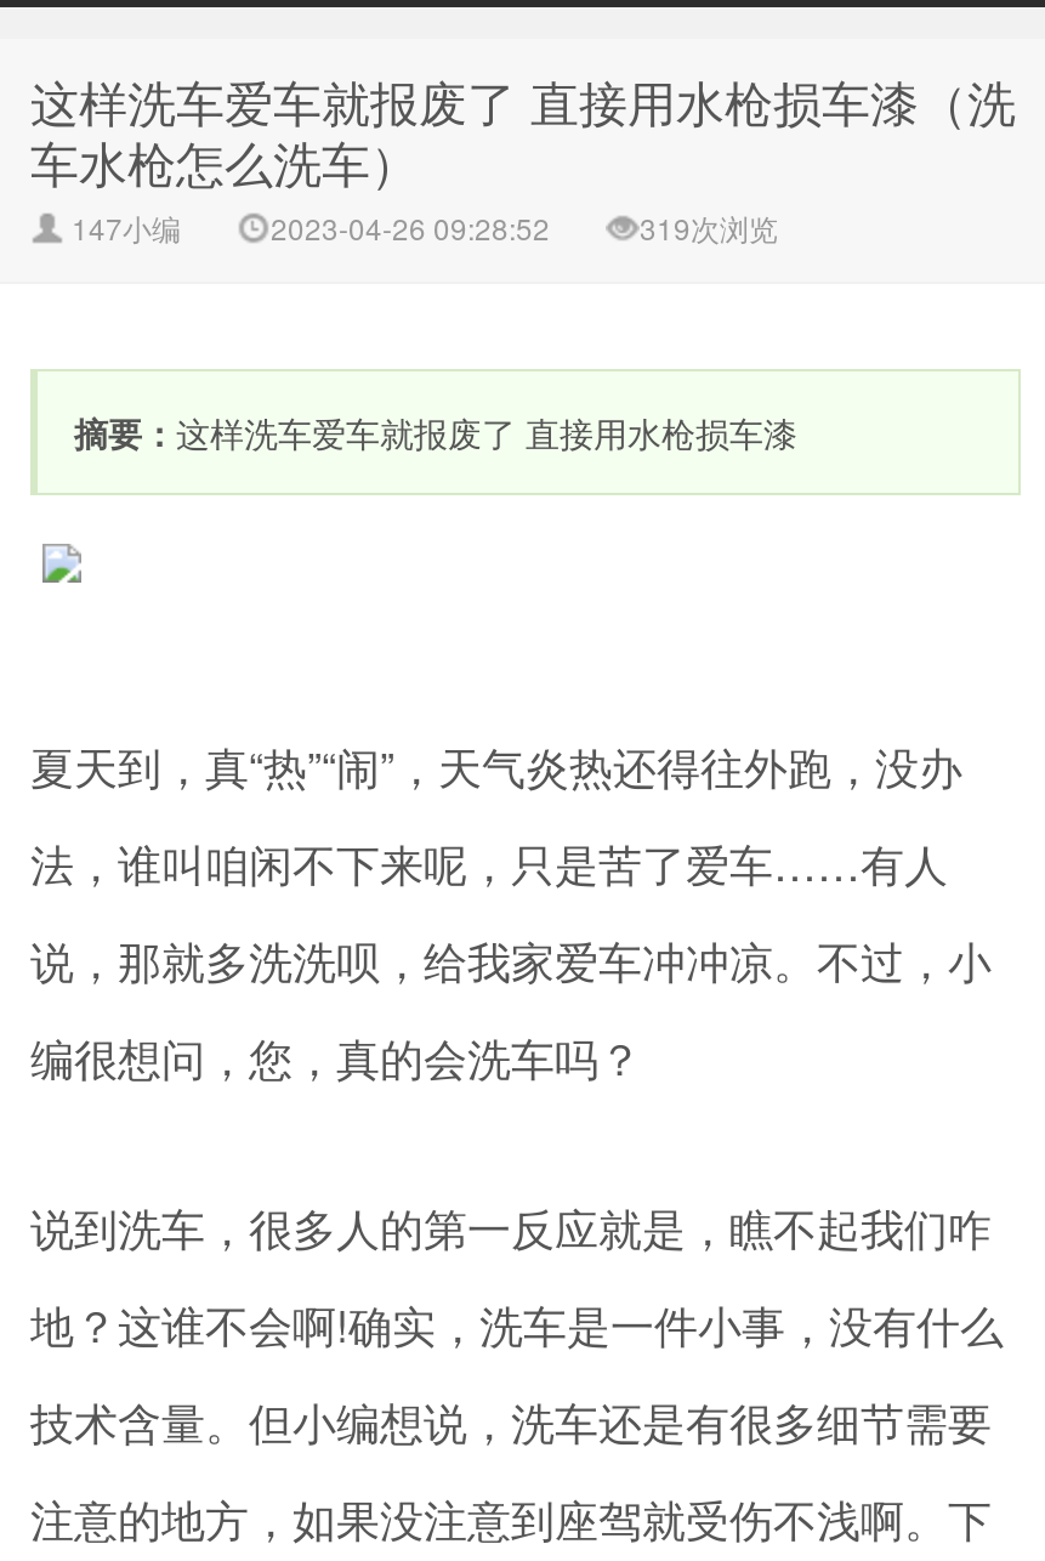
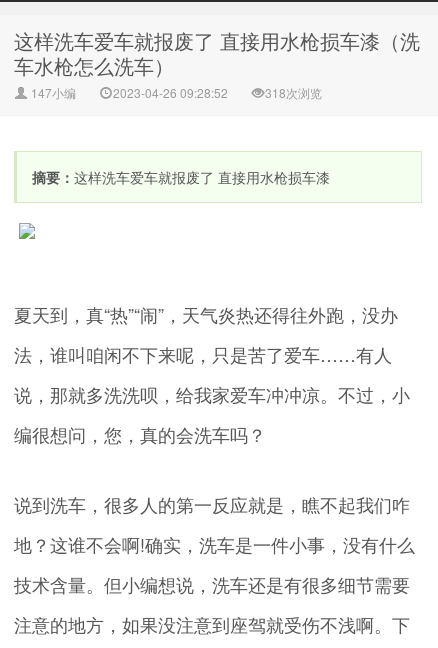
- 319次浏览
+ 318次浏览
